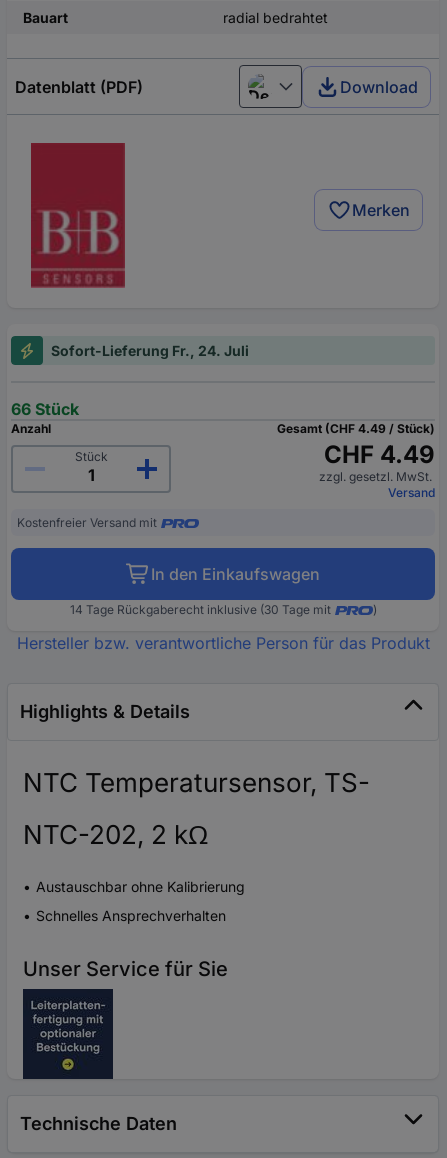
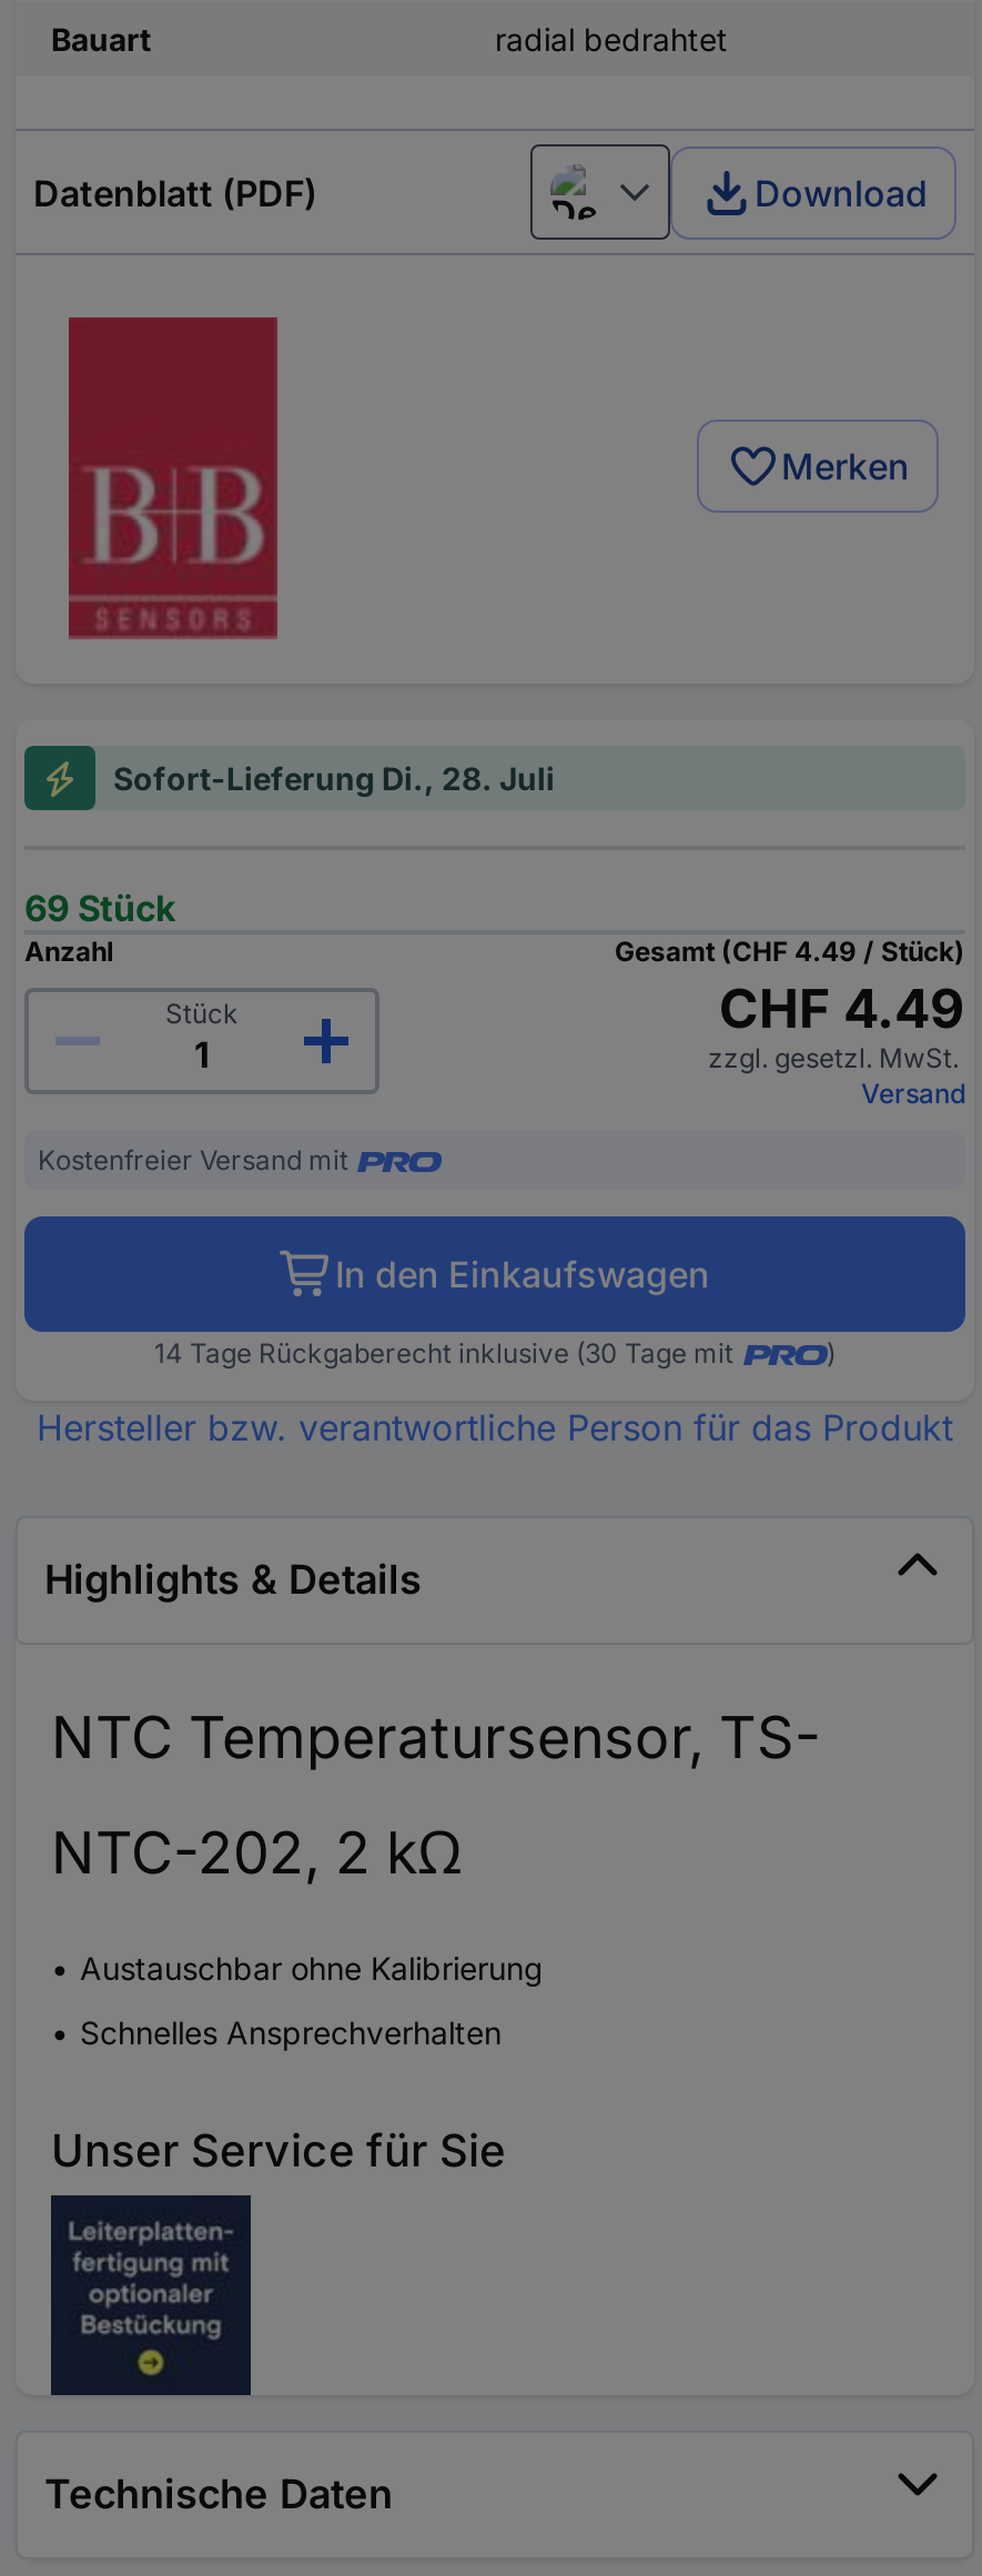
- Sofort-Lieferung Fr., 24. Juli
+ Sofort-Lieferung Di., 28. Juli

- 66 Stück
+ 69 Stück
